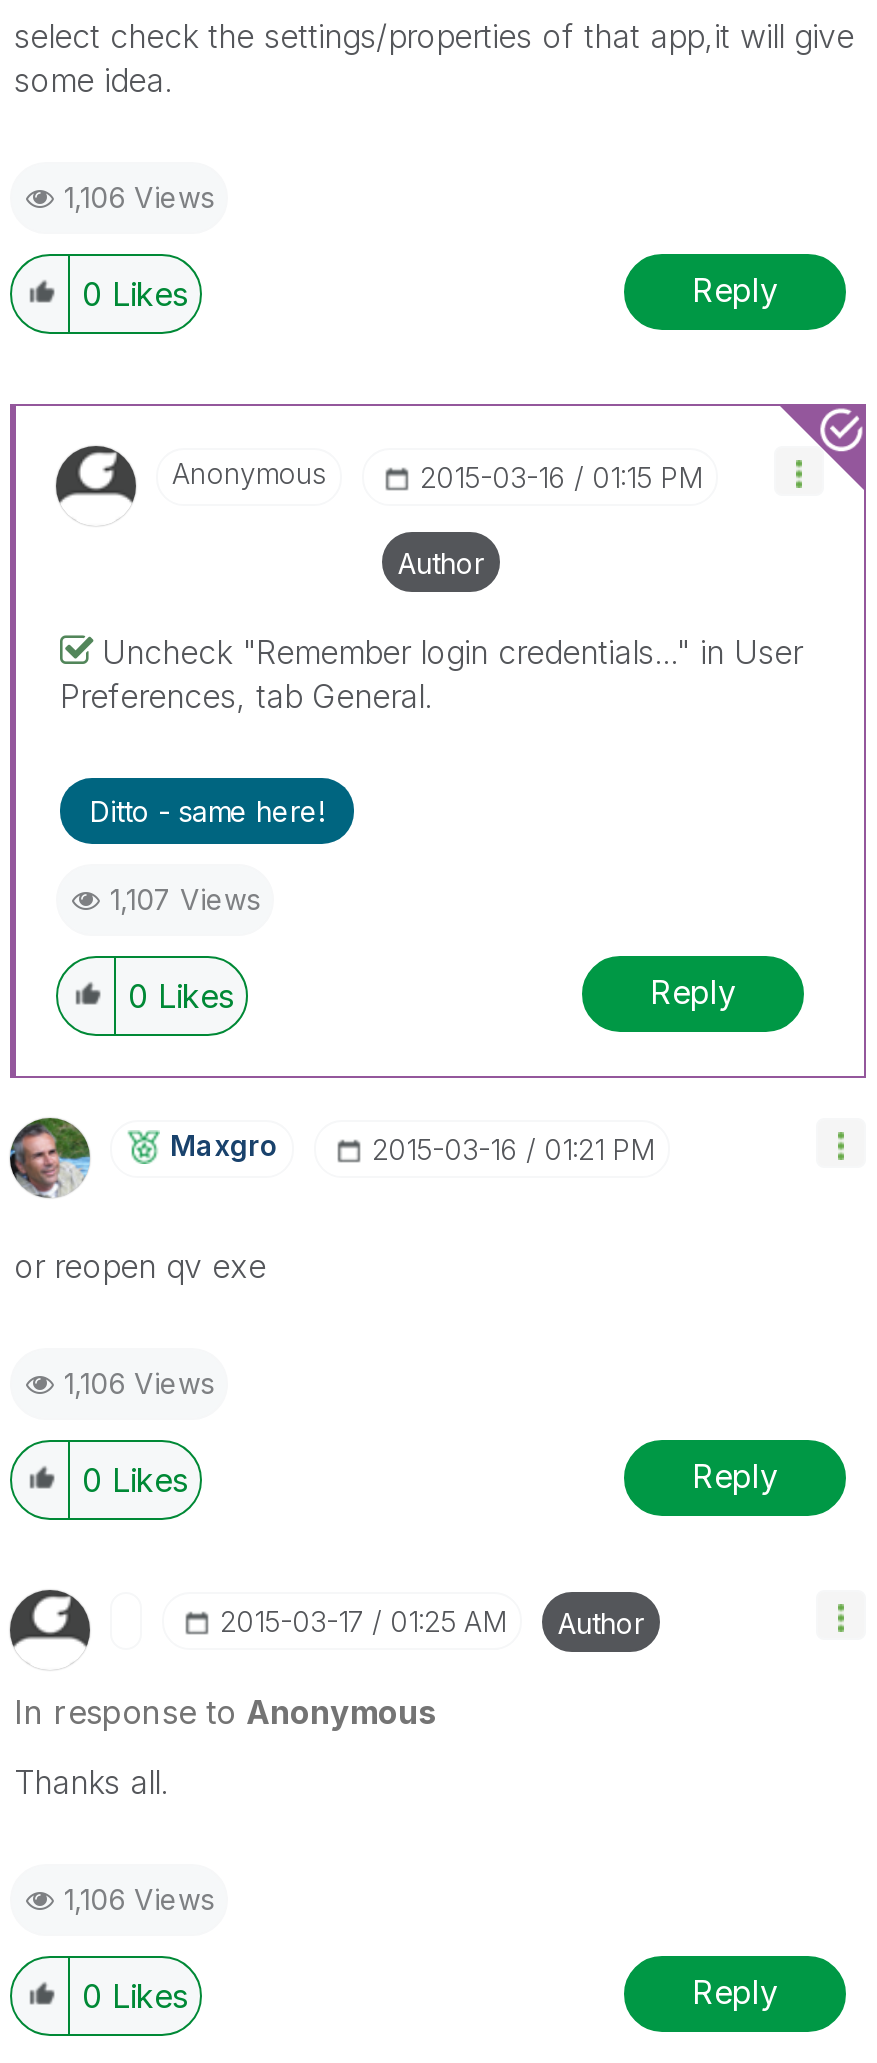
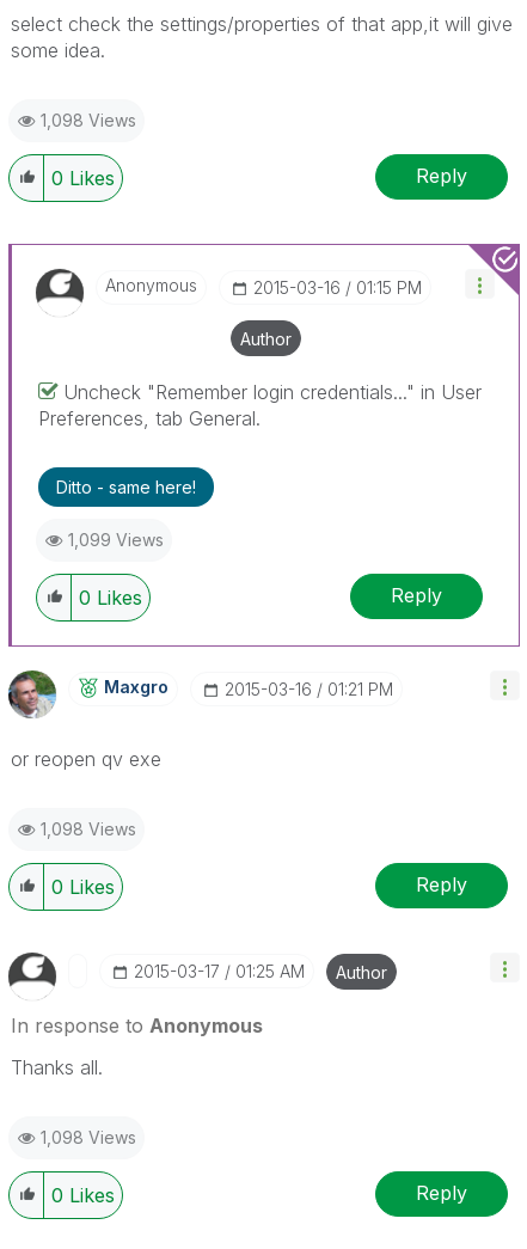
- 1,106 Views
+ 1,098 Views

- 1,107 Views
+ 1,099 Views

- 1,106 Views
+ 1,098 Views

- 1,106 Views
+ 1,098 Views
